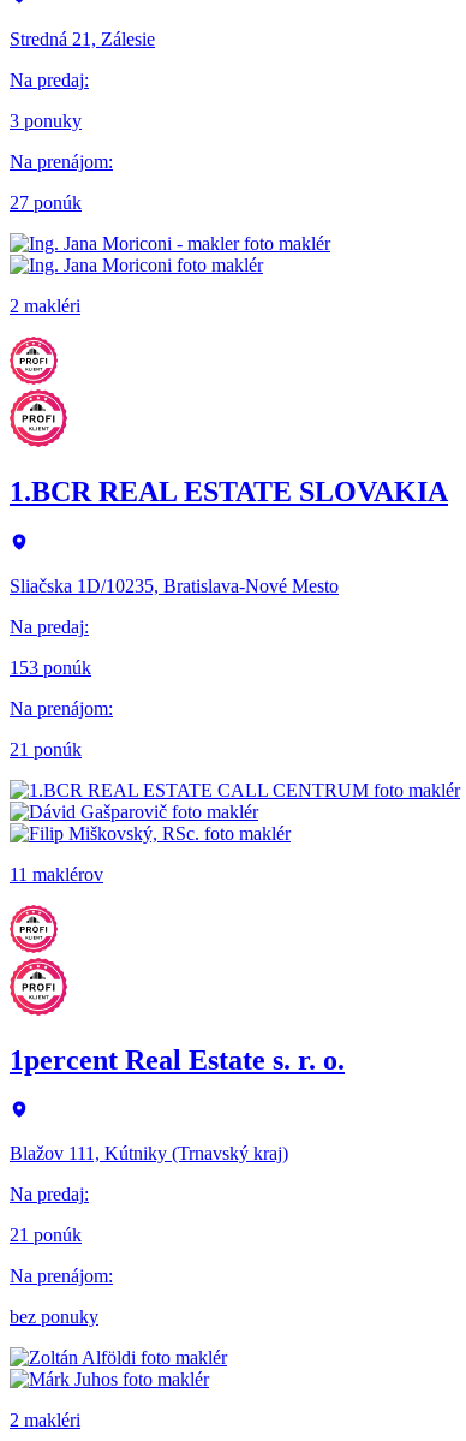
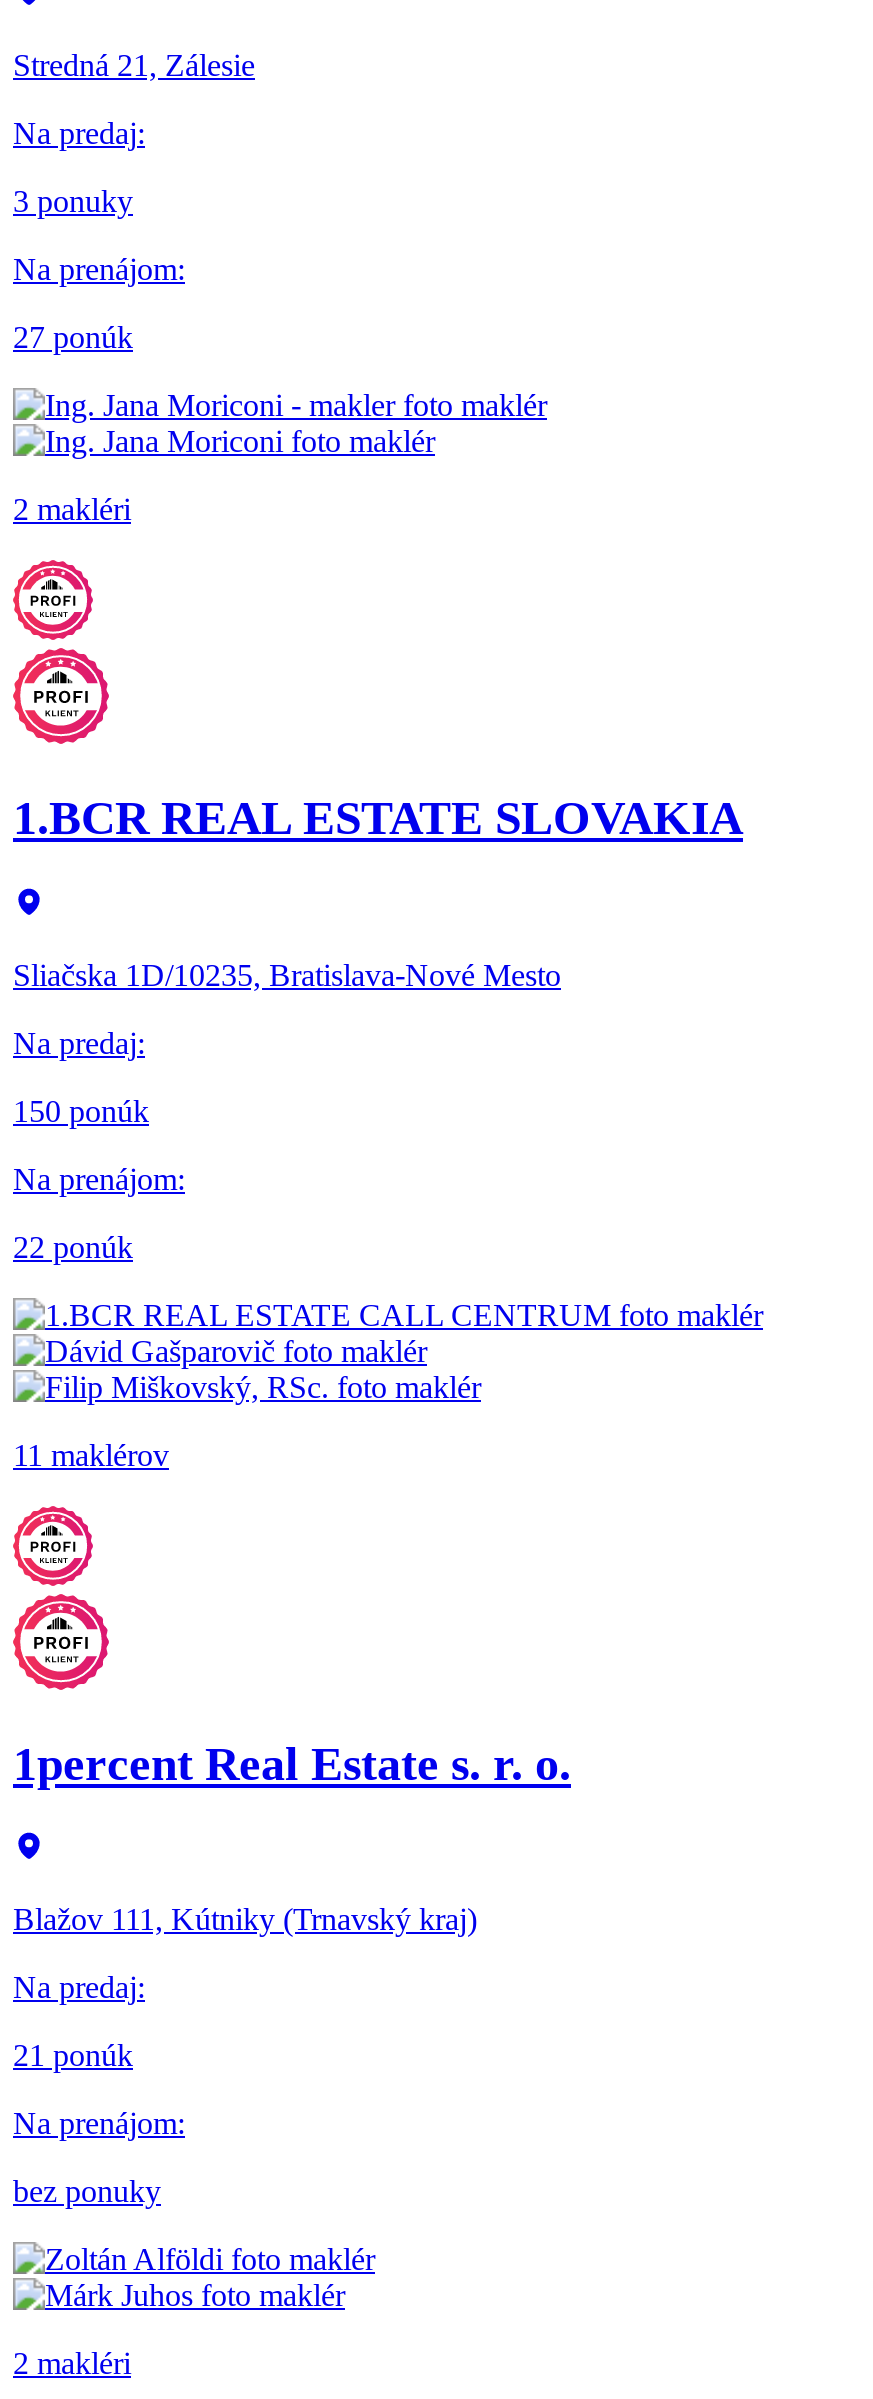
- 153 ponúk
+ 150 ponúk

- 21 ponúk
+ 22 ponúk
